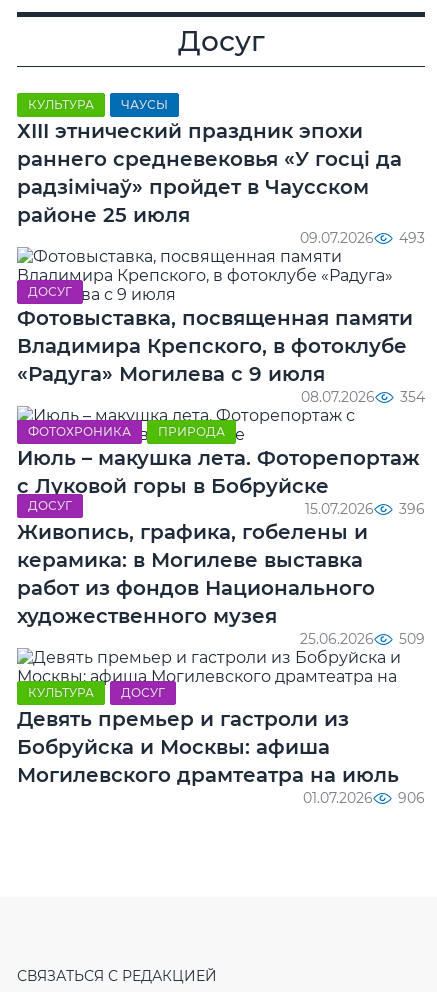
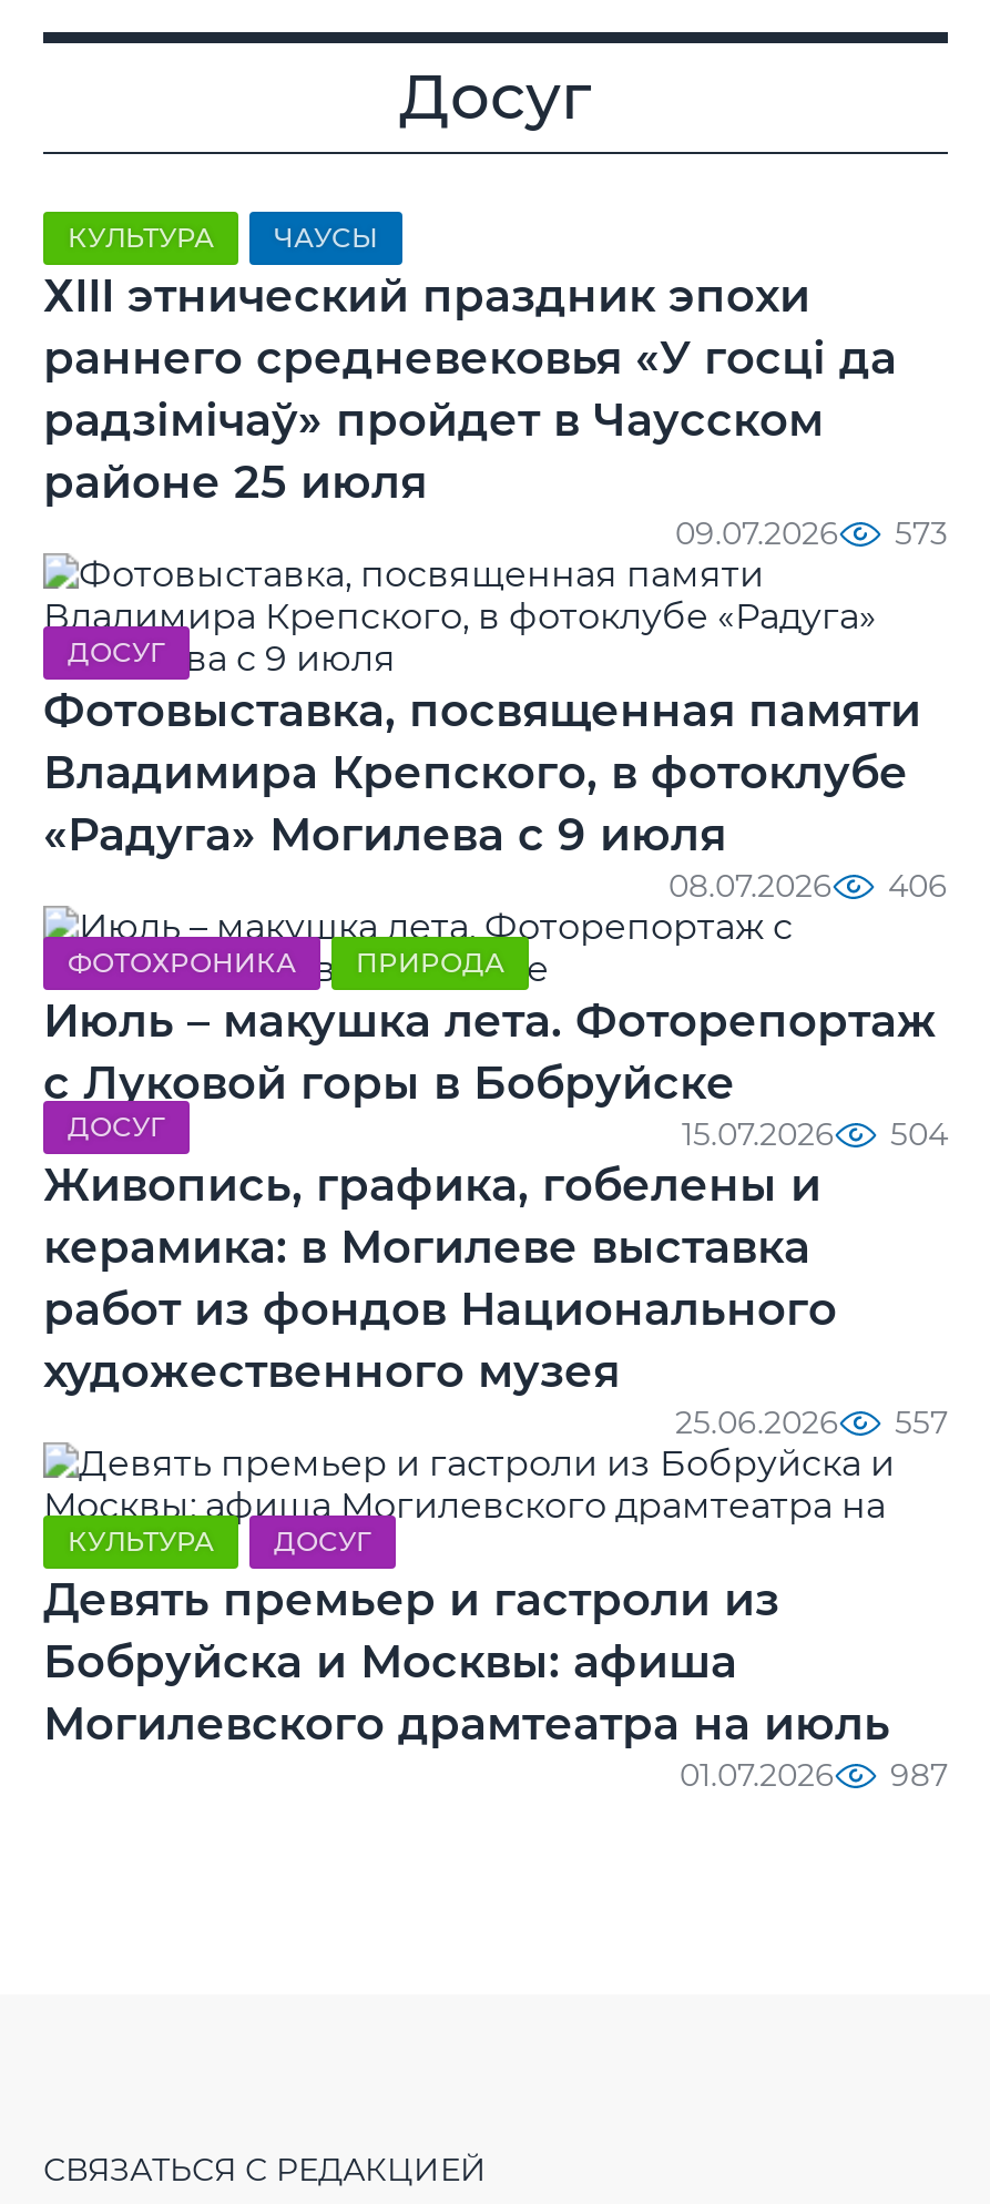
- 09.07.2026 493
+ 09.07.2026 573

- 08.07.2026 354
+ 08.07.2026 406

- 15.07.2026 396
+ 15.07.2026 504

- 25.06.2026 509
+ 25.06.2026 557

- 01.07.2026 906
+ 01.07.2026 987
